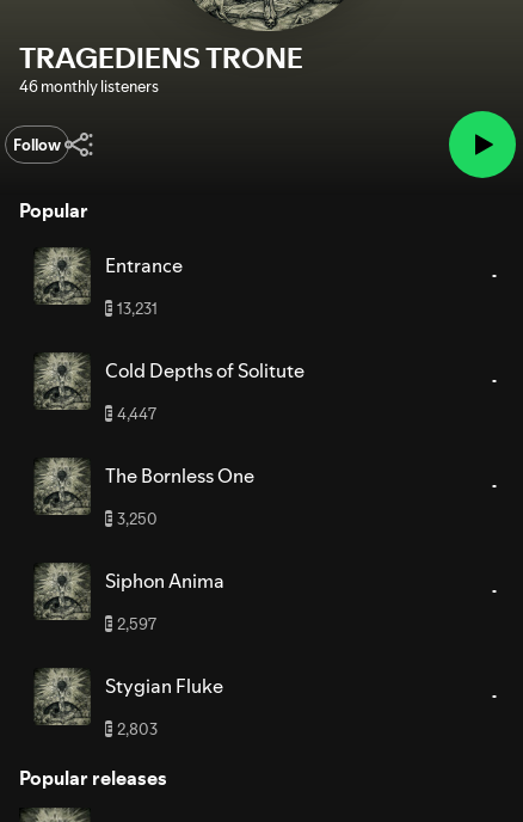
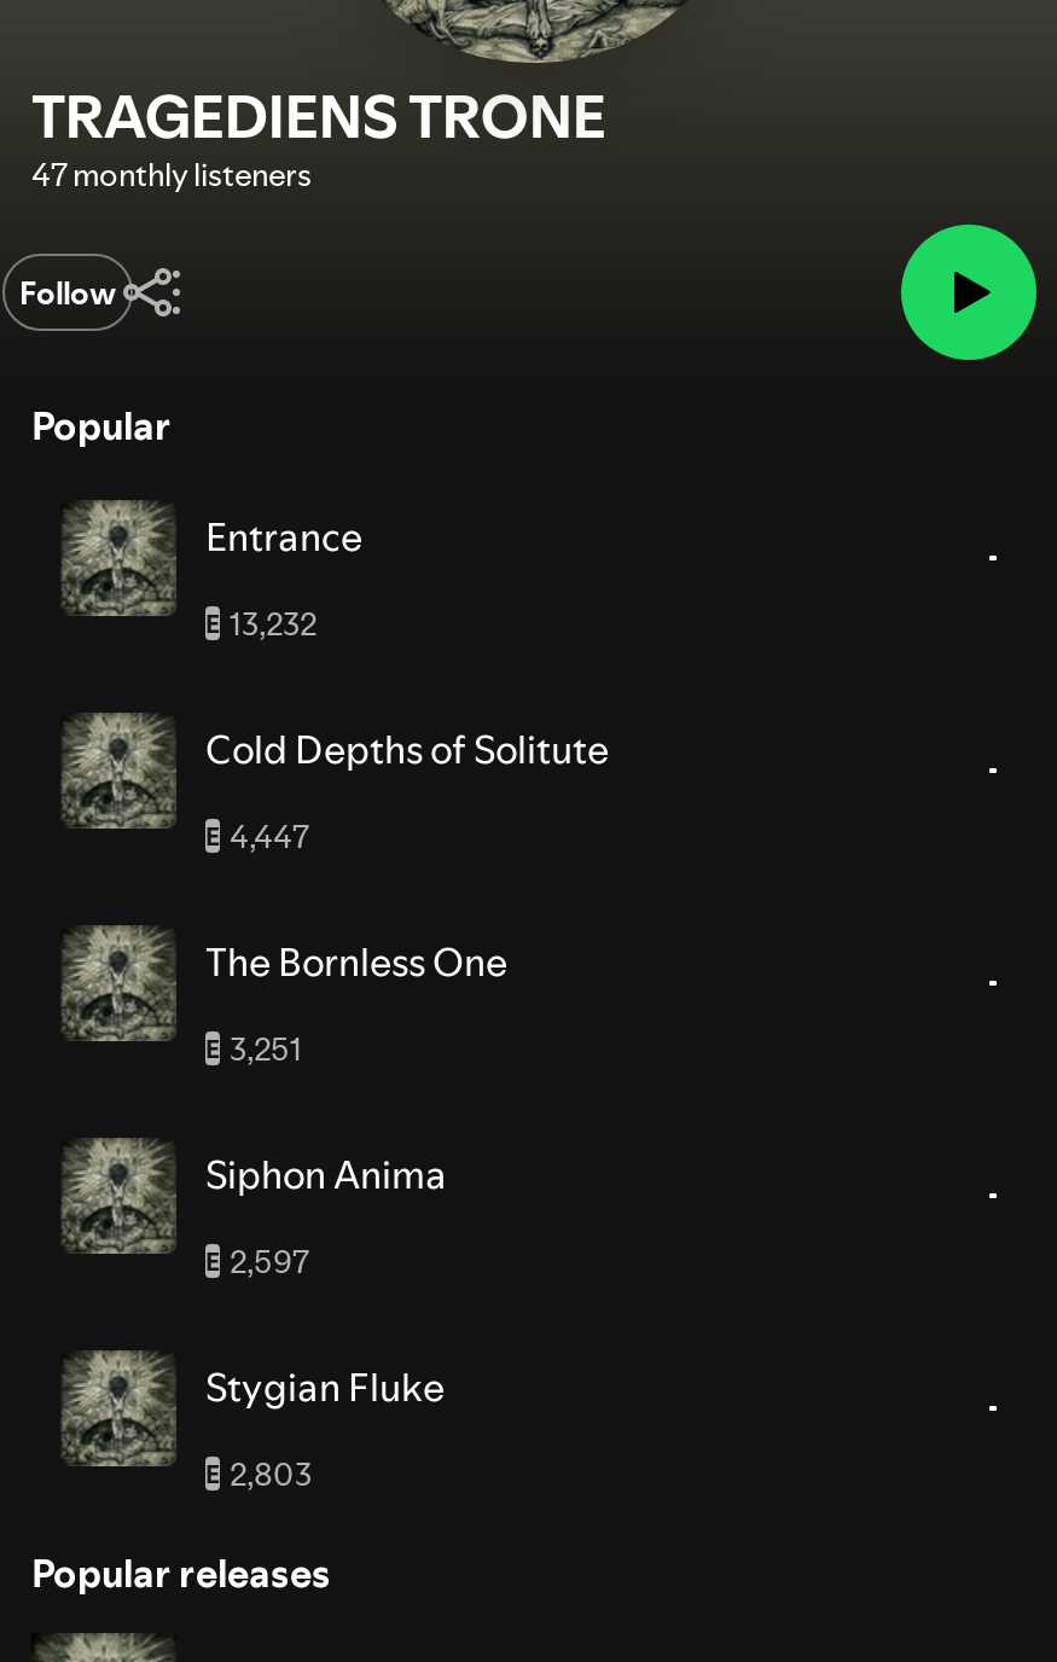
- 46 monthly listeners
+ 47 monthly listeners

- E 13,231
+ E 13,232

- E 3,250
+ E 3,251
